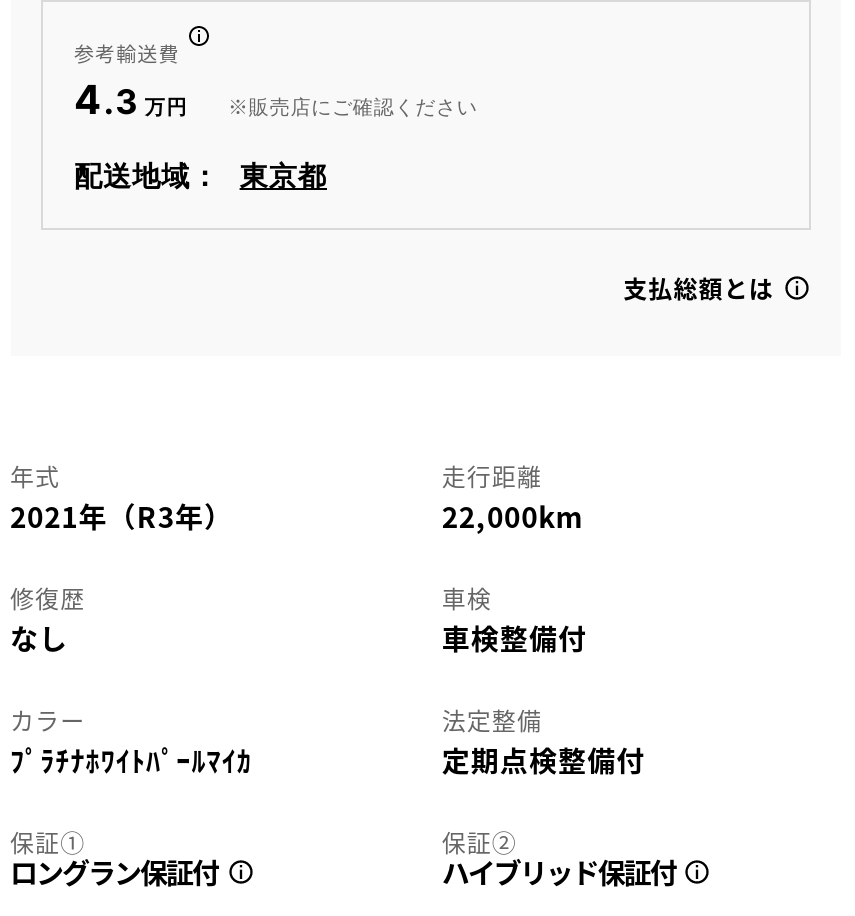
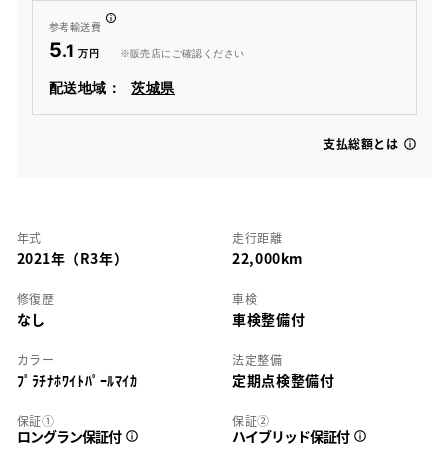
- 4.3
+ 5.1

- 東京都
+ 茨城県
